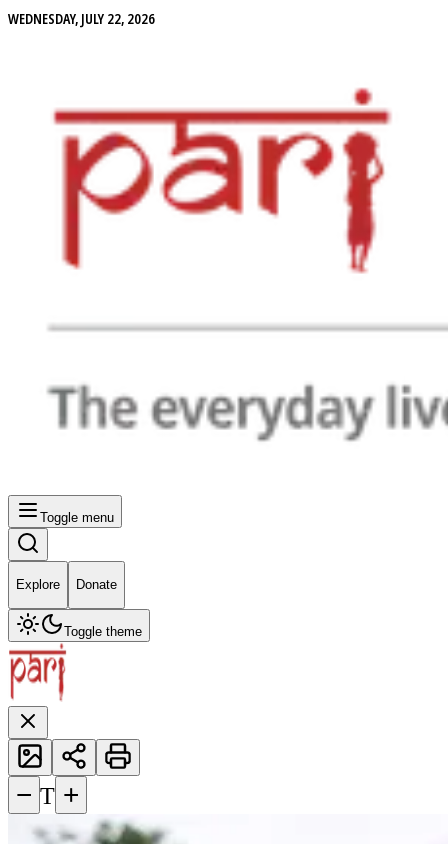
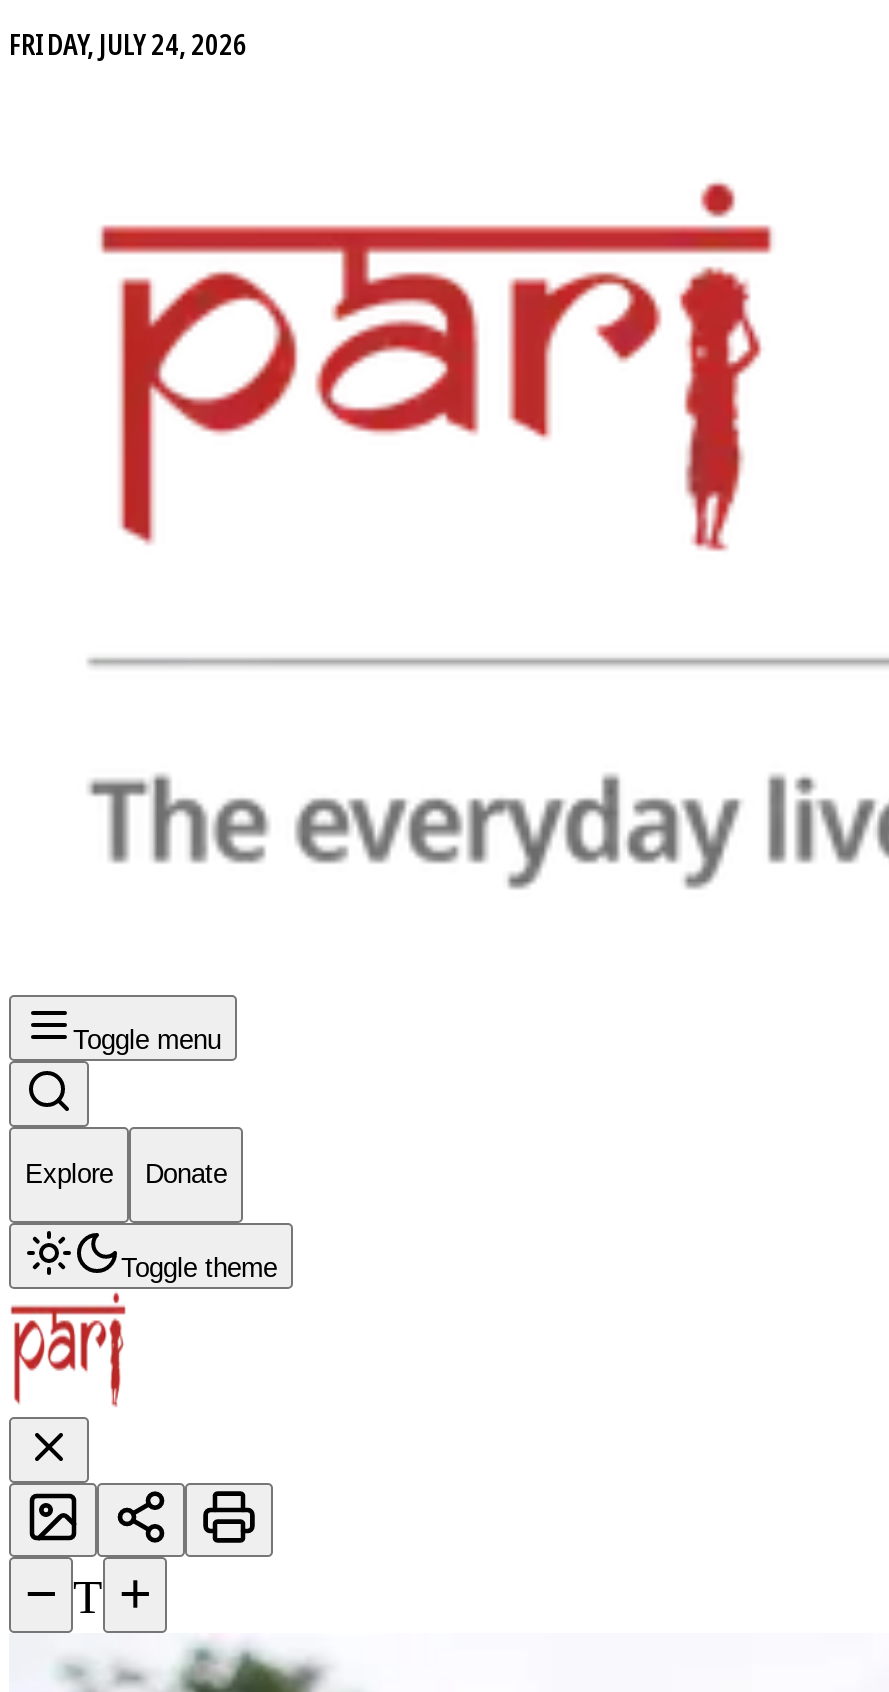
- WEDNESDAY, JULY 22, 2026
+ FRIDAY, JULY 24, 2026
